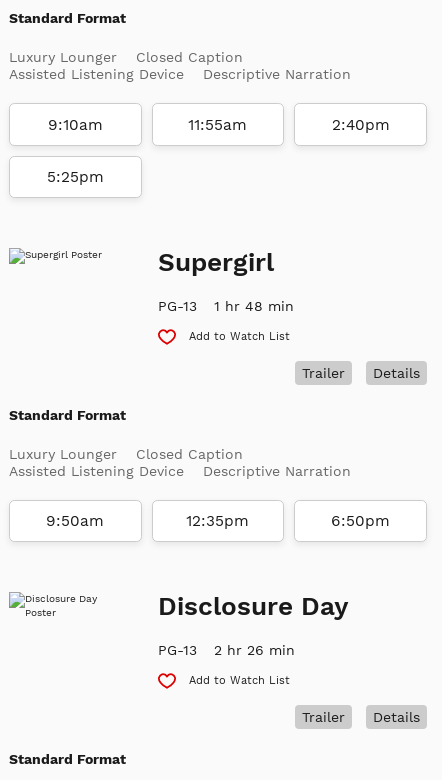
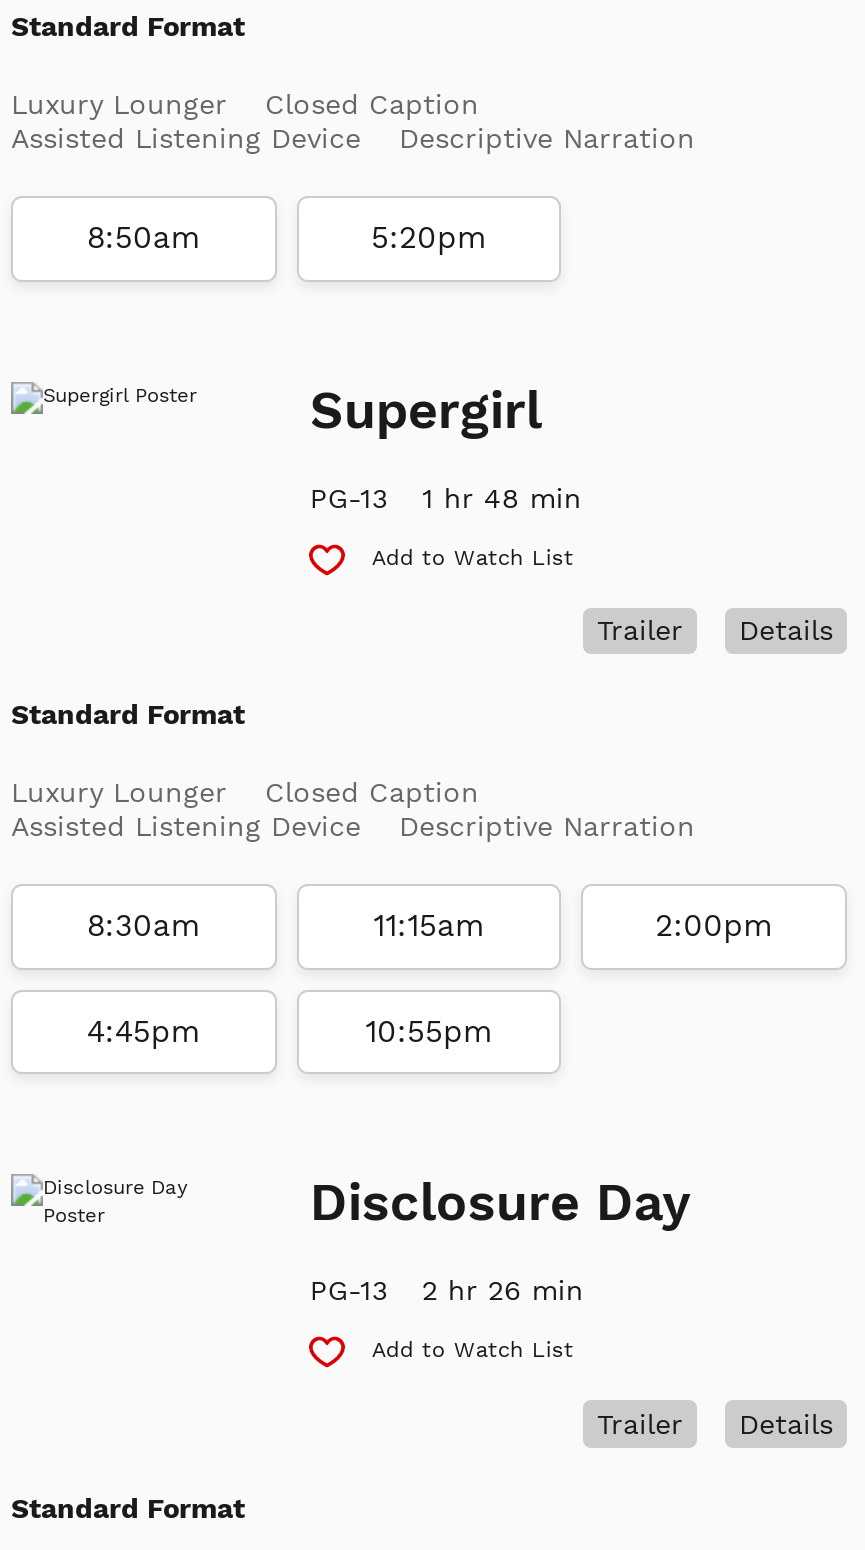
- 9:10am
- 11:55am
- 2:40pm
- 5:25pm
+ 8:50am
+ 5:20pm

moved up: Supergirl | PG-13 | 1 hr 48 min | ... | Assisted Listening Device | Descriptive Narration

- 9:50am
- 12:35pm
- 6:50pm
+ 8:30am
+ 11:15am
+ 2:00pm
+ 4:45pm
+ 10:55pm
